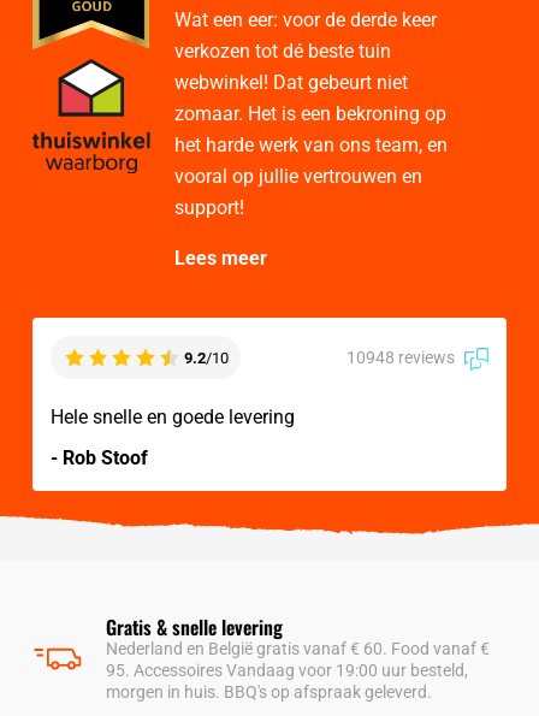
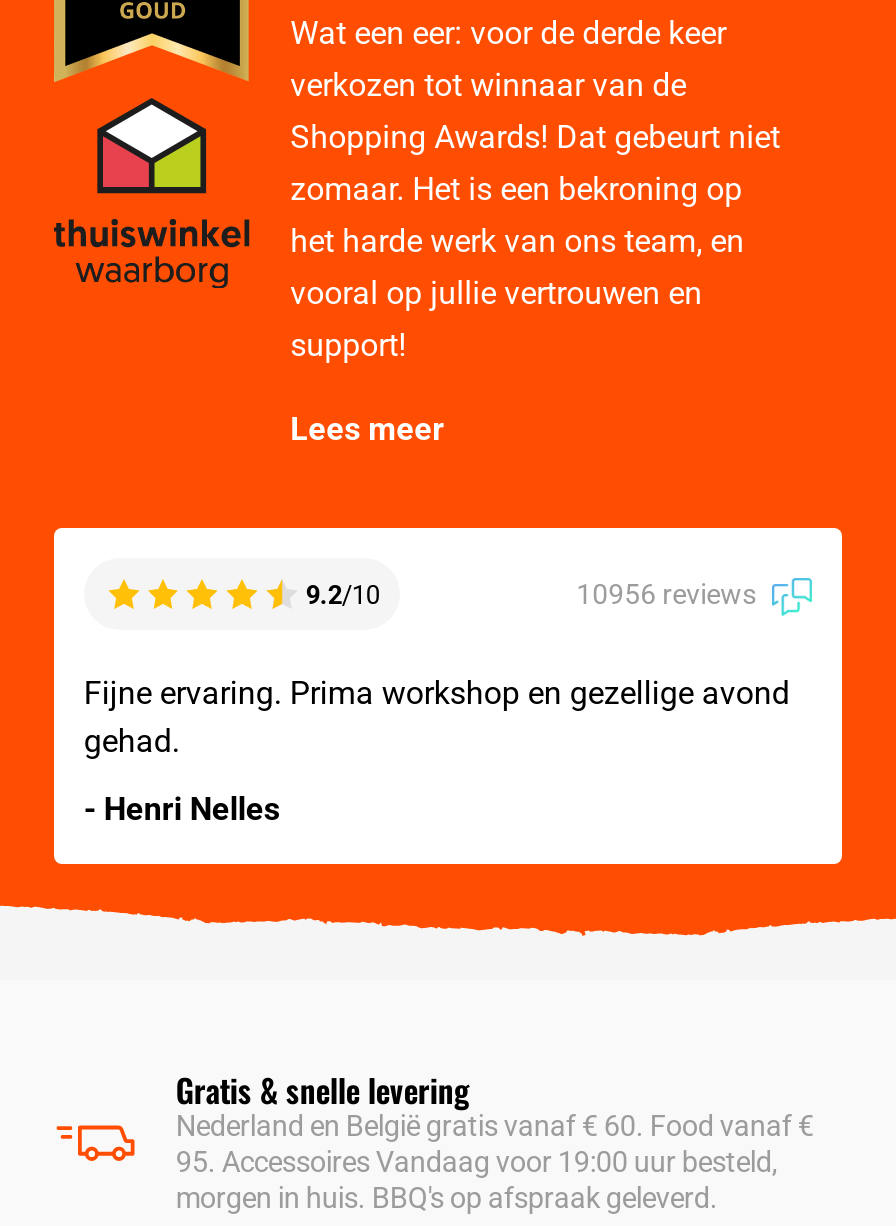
- verkozen tot dé beste tuin
- webwinkel! Dat gebeurt niet
+ verkozen tot winnaar van de
+ Shopping Awards! Dat gebeurt niet

- 10948 reviews
+ 10956 reviews

- Hele snelle en goede levering
+ Fijne ervaring. Prima workshop en gezellige avond
+ gehad.

- - Rob Stoof
+ - Henri Nelles
